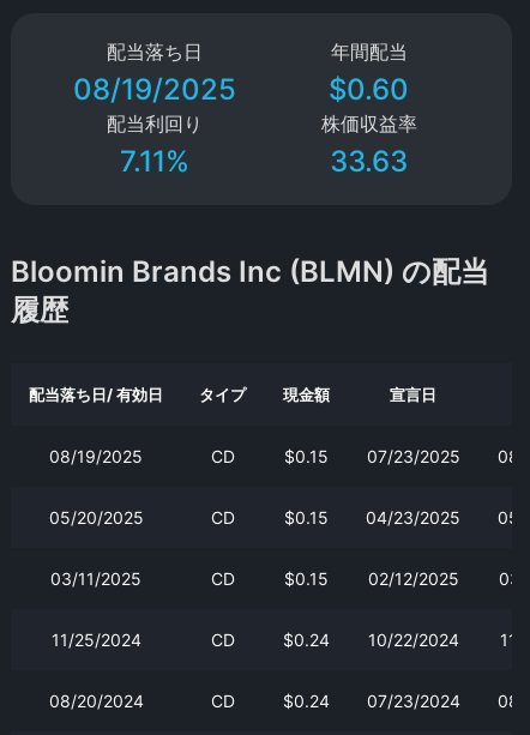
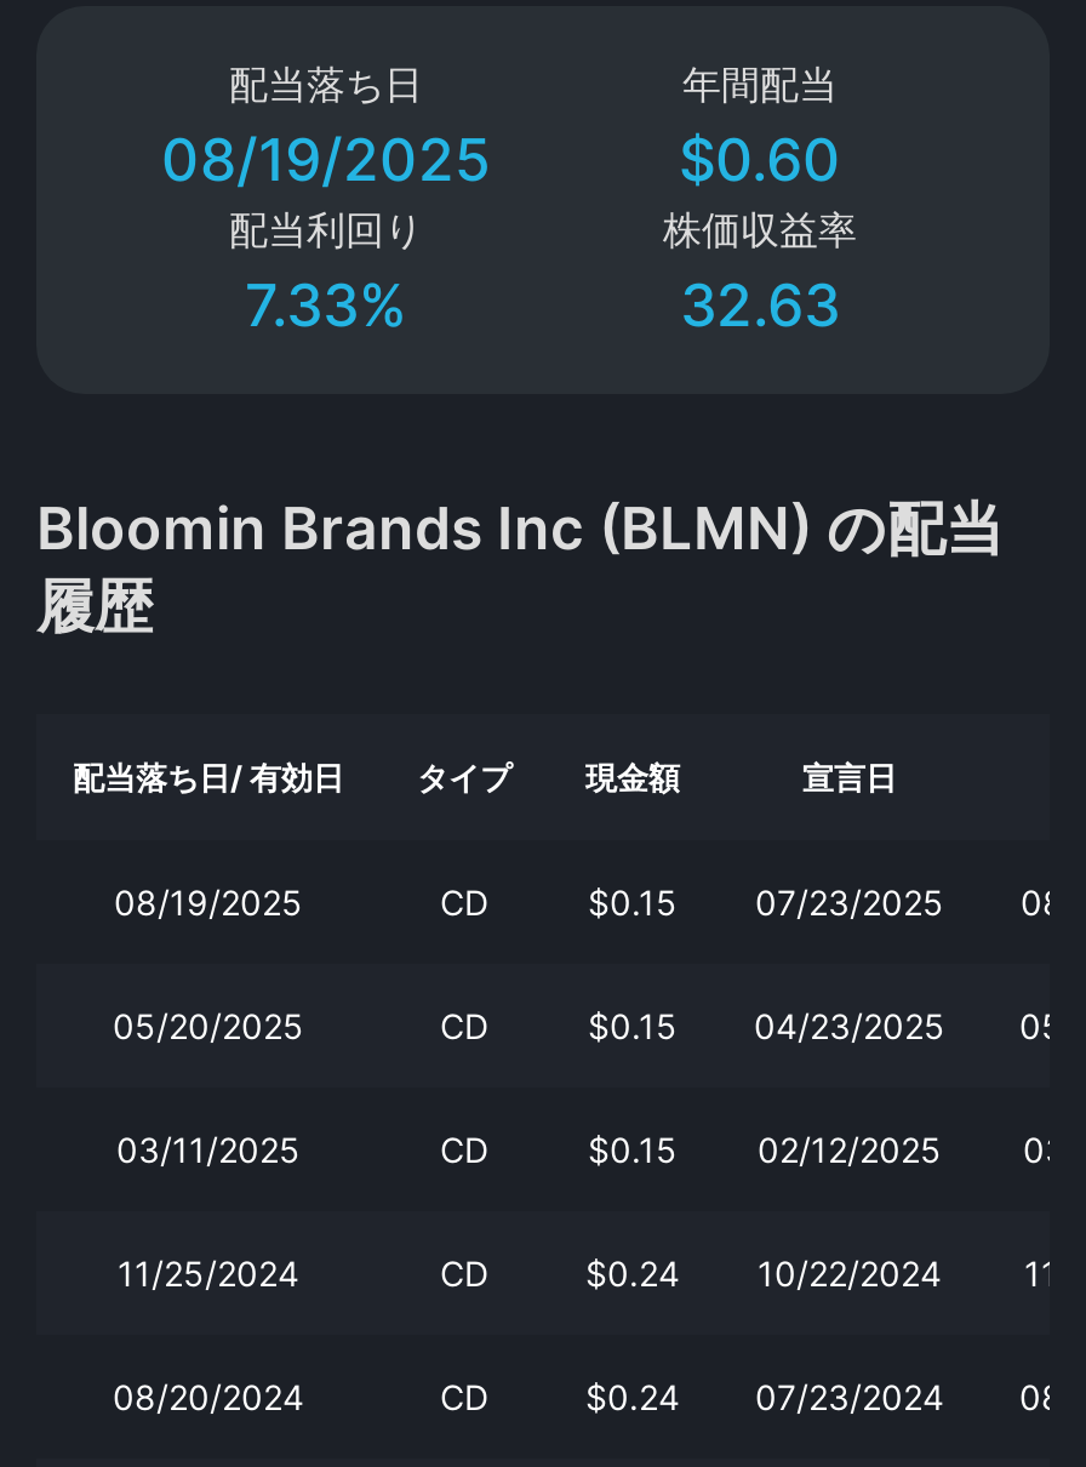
- 7.11%
+ 7.33%

- 33.63
+ 32.63
